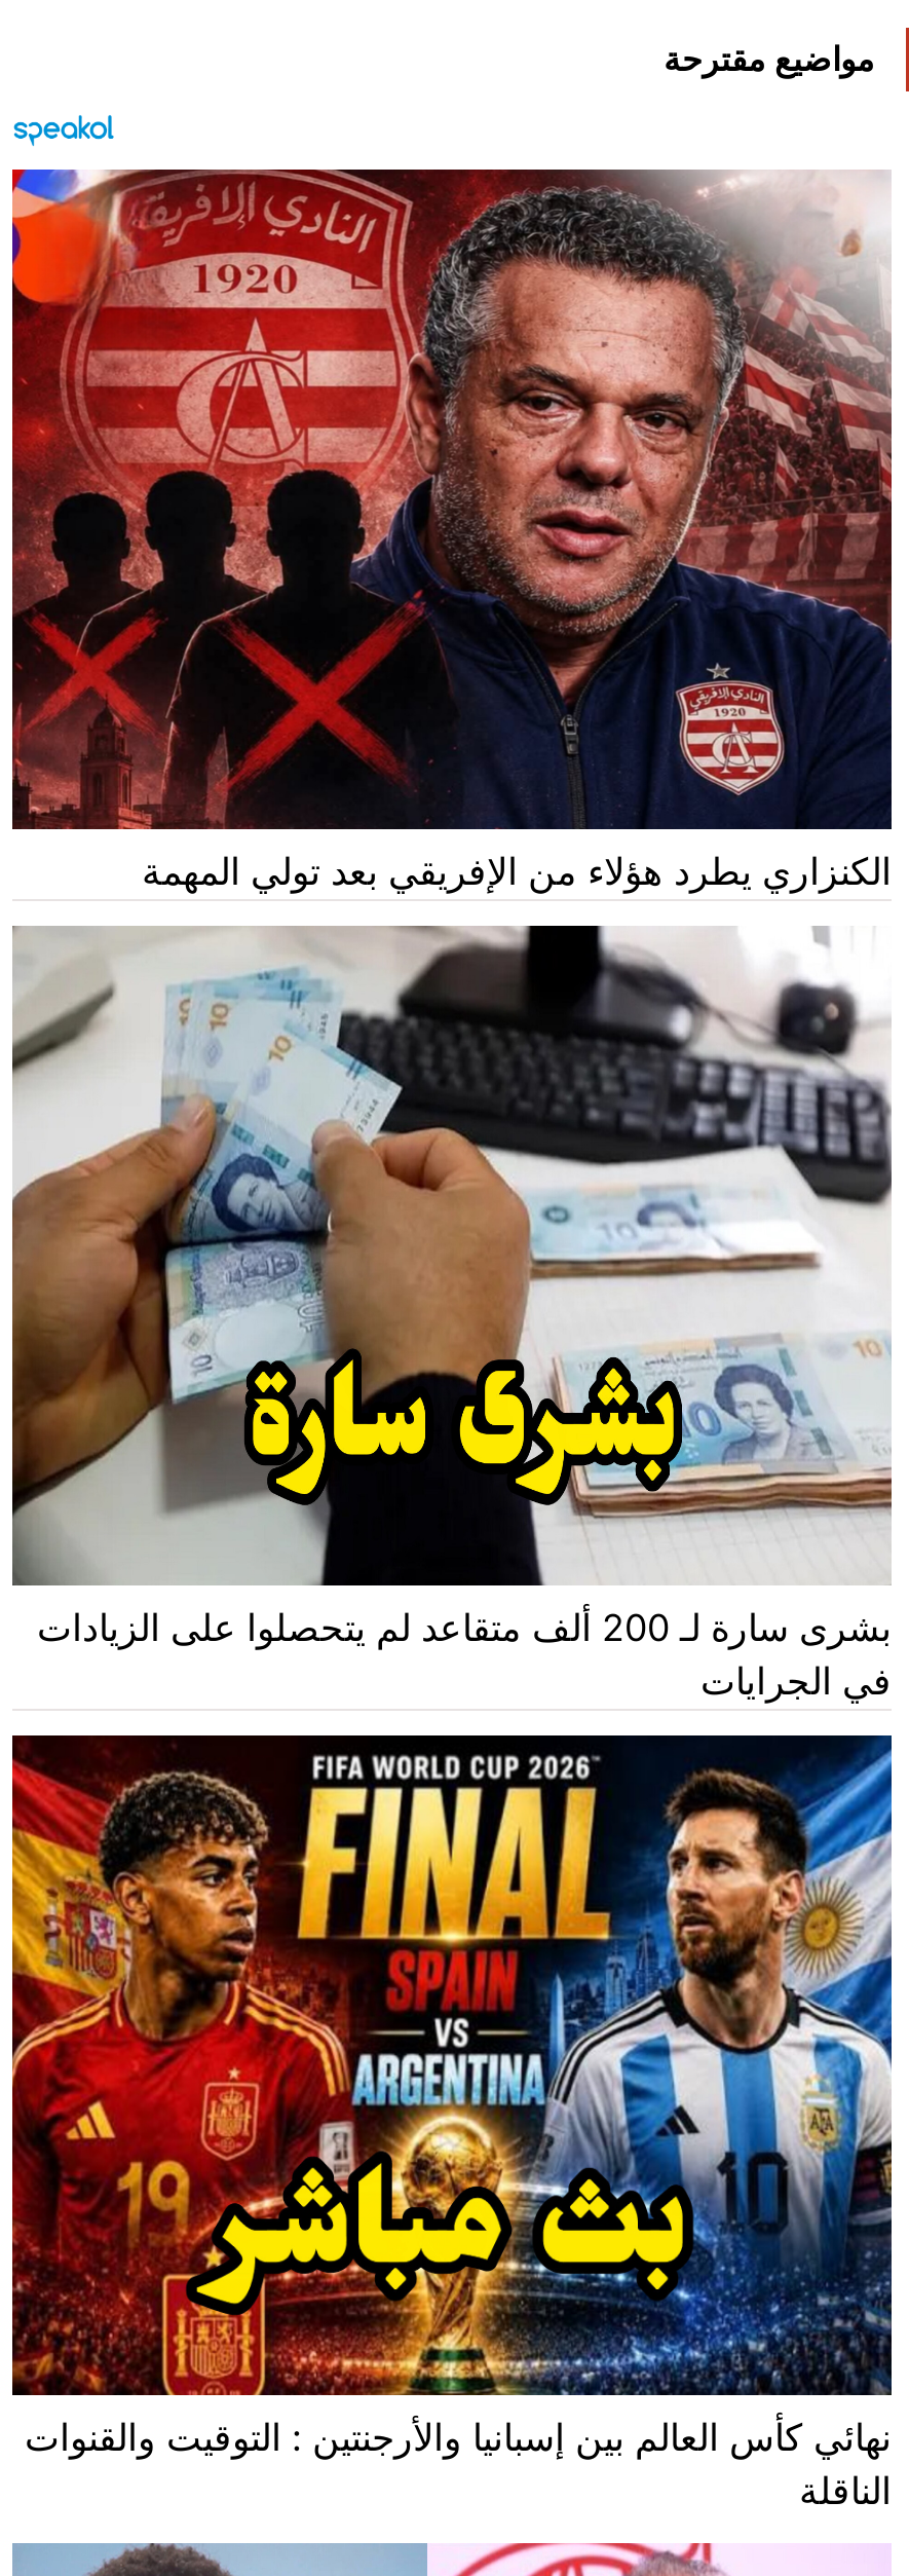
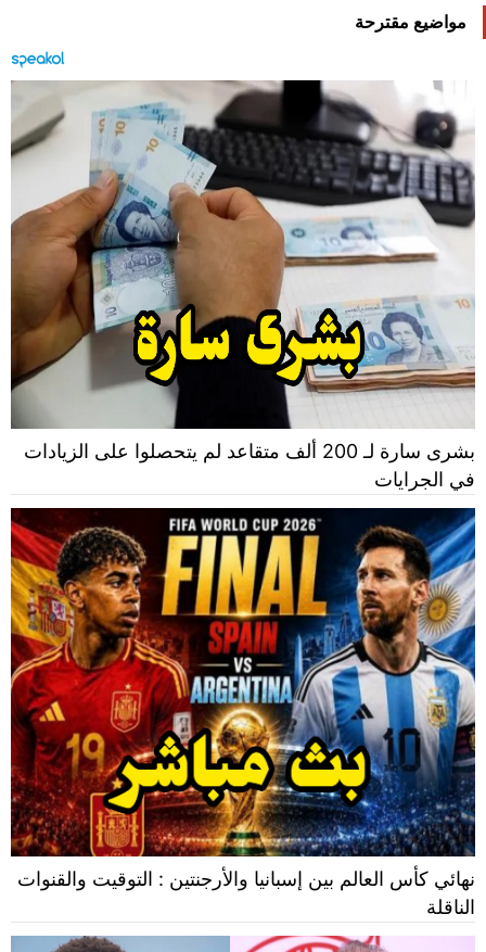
- [image]
- الكنزاري يطرد هؤلاء من الإفريقي بعد تولي المهمة
